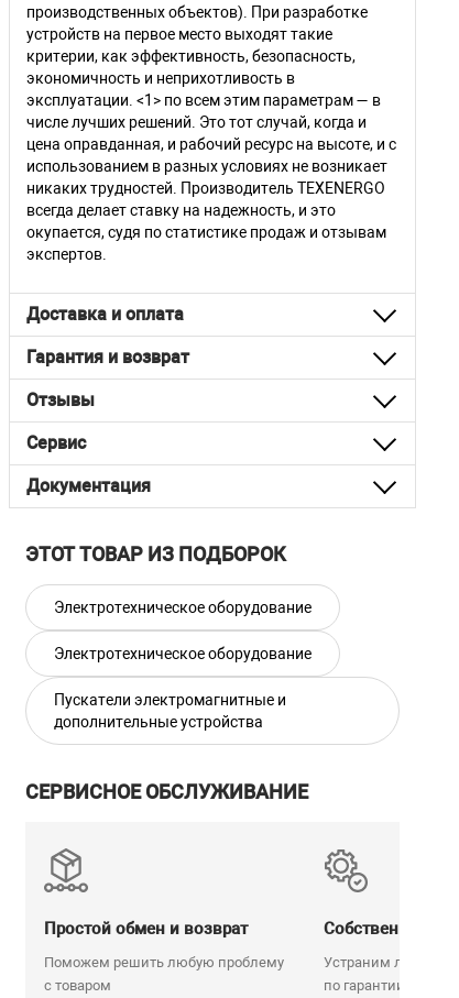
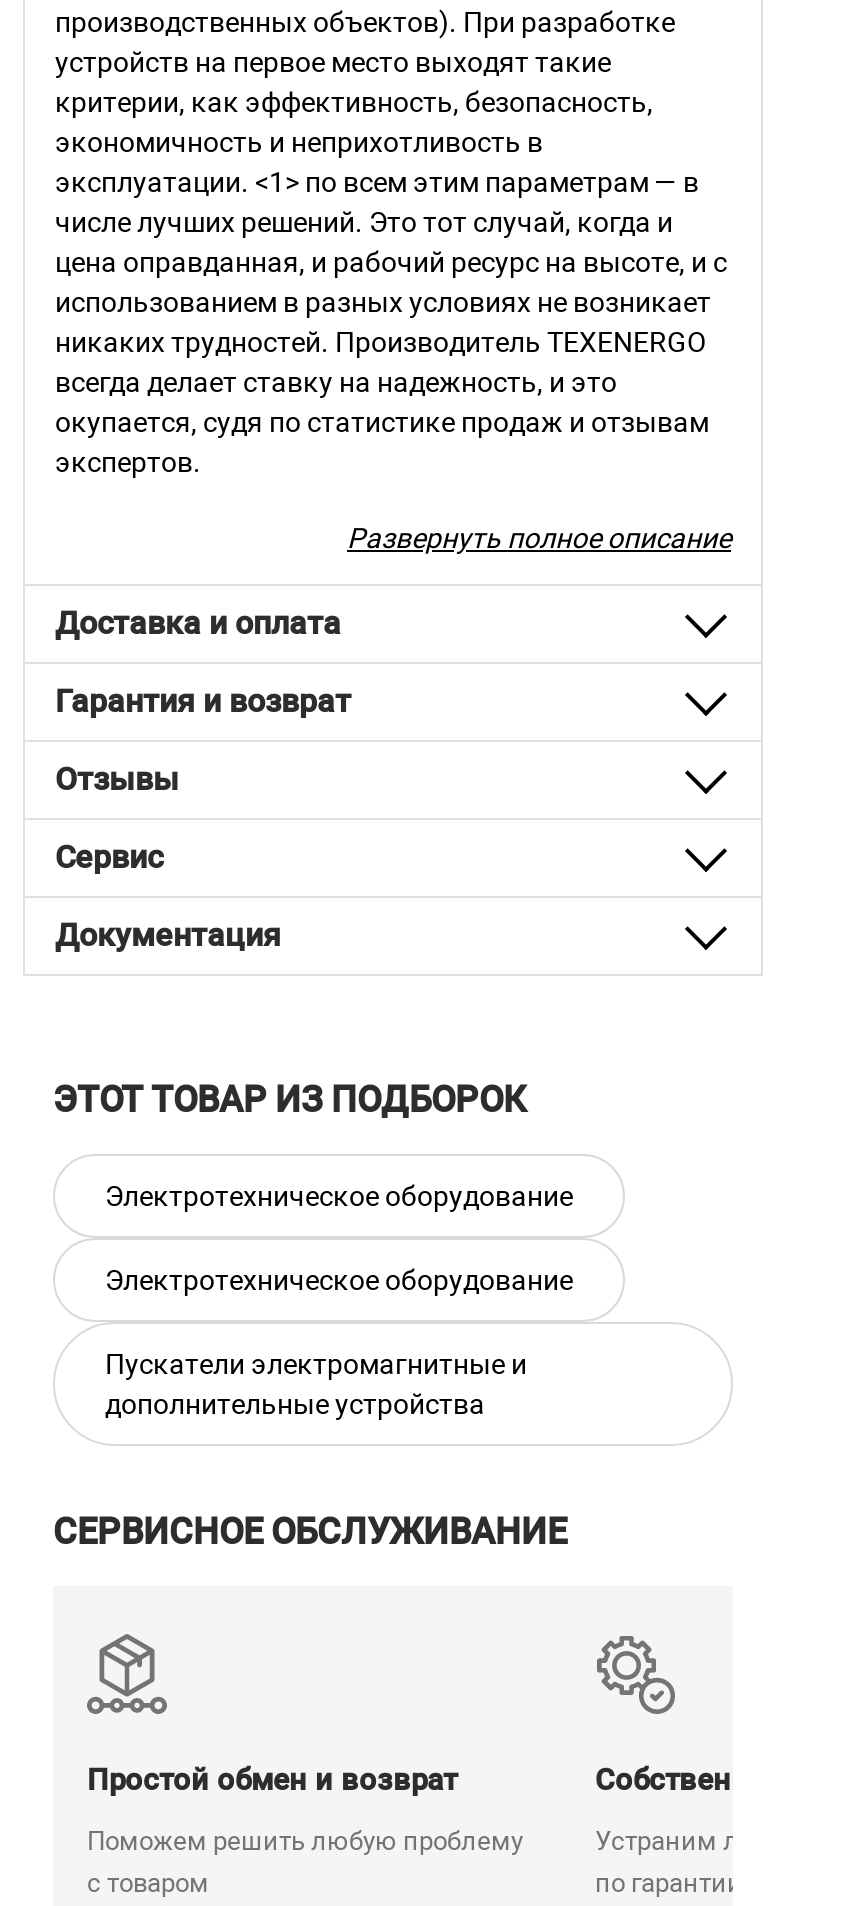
+ Развернуть полное описание
